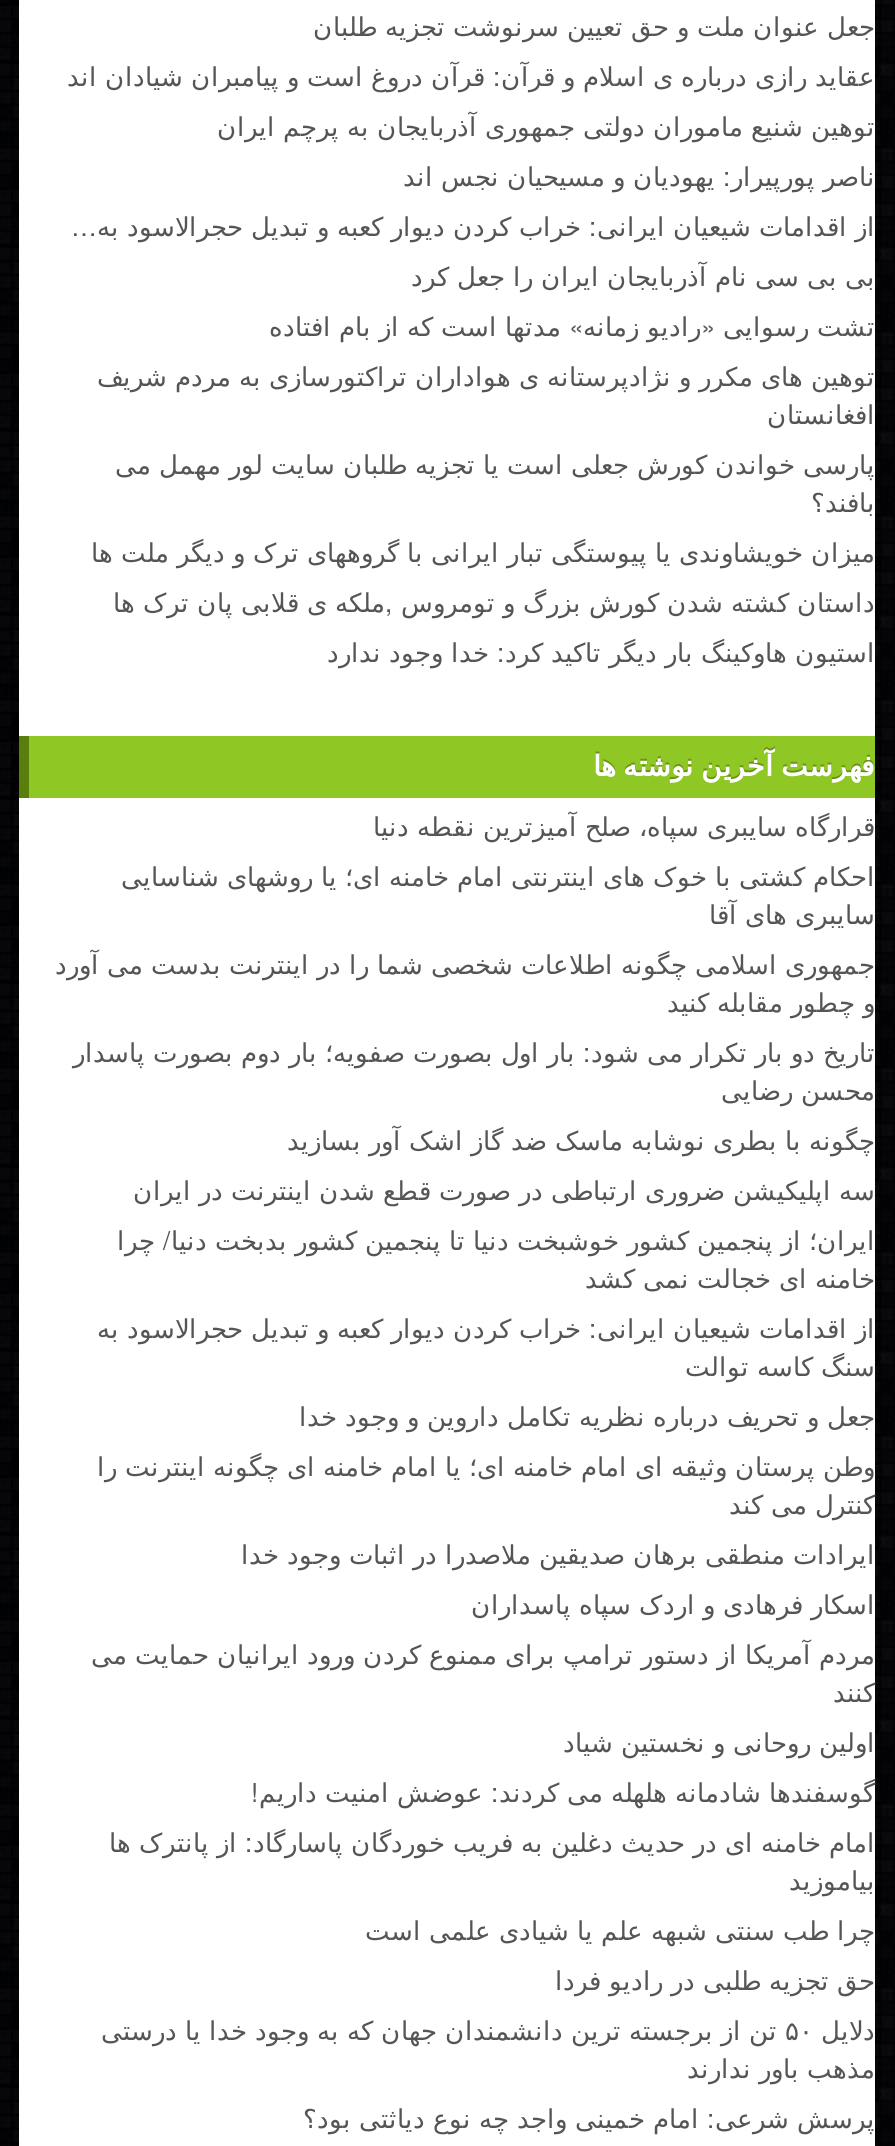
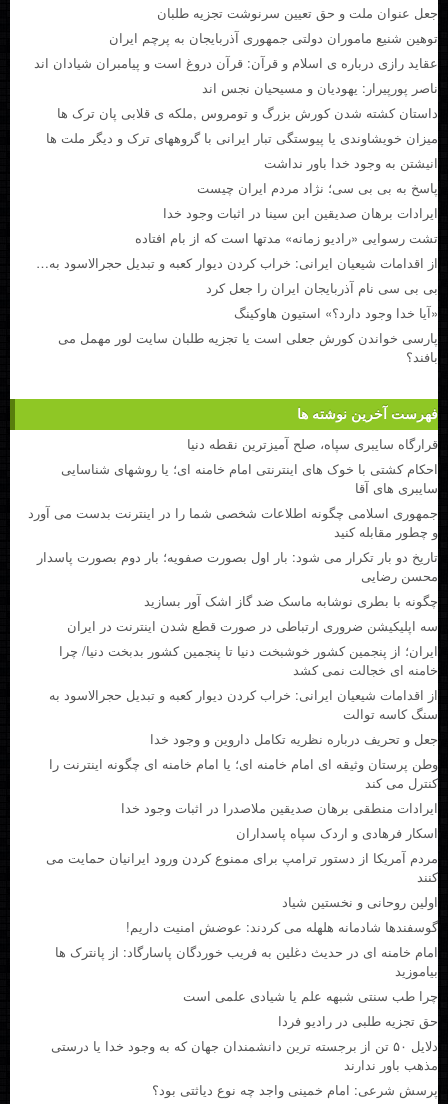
moved down: عقاید رازی درباره ی اسلام و قرآن: قرآن دروغ است و پیامبران شیادان اند

moved up: توهین شنیع ماموران دولتی جمهوری آذربایجان به پرچم ایران

moved down: از اقدامات شیعیان ایرانی: خراب کردن دیوار کعبه و تبدیل حجرالاسود به… | بی بی سی نام آذربایجان ایران را جعل کرد

+ انیشتن به وجود خدا باور نداشت
+ پاسخ به بی بی سی؛ نژاد مردم ایران چیست
+ ایرادات برهان صدیقین ابن سینا در اثبات وجود خدا

moved up: تشت رسوایی «رادیو زمانه» مدتها است که از بام افتاده

- توهین های مکرر و نژادپرستانه ی هواداران تراکتورسازی به مردم شریف
- افغانستان
+ «آیا خدا وجود دارد؟» استیون هاوکینگ

moved down: پارسی خواندن کورش جعلی است یا تجزیه طلبان سایت لور مهمل می | بافند؟

moved up: داستان کشته شدن کورش بزرگ و تومروس ,ملکه ی قلابی پان ترک ها | میزان خویشاوندی یا پیوستگی تبار ایرانی با گروههای ترک و دیگر ملت ها

- استیون هاوکینگ بار دیگر تاکید کرد: خدا وجود ندارد
